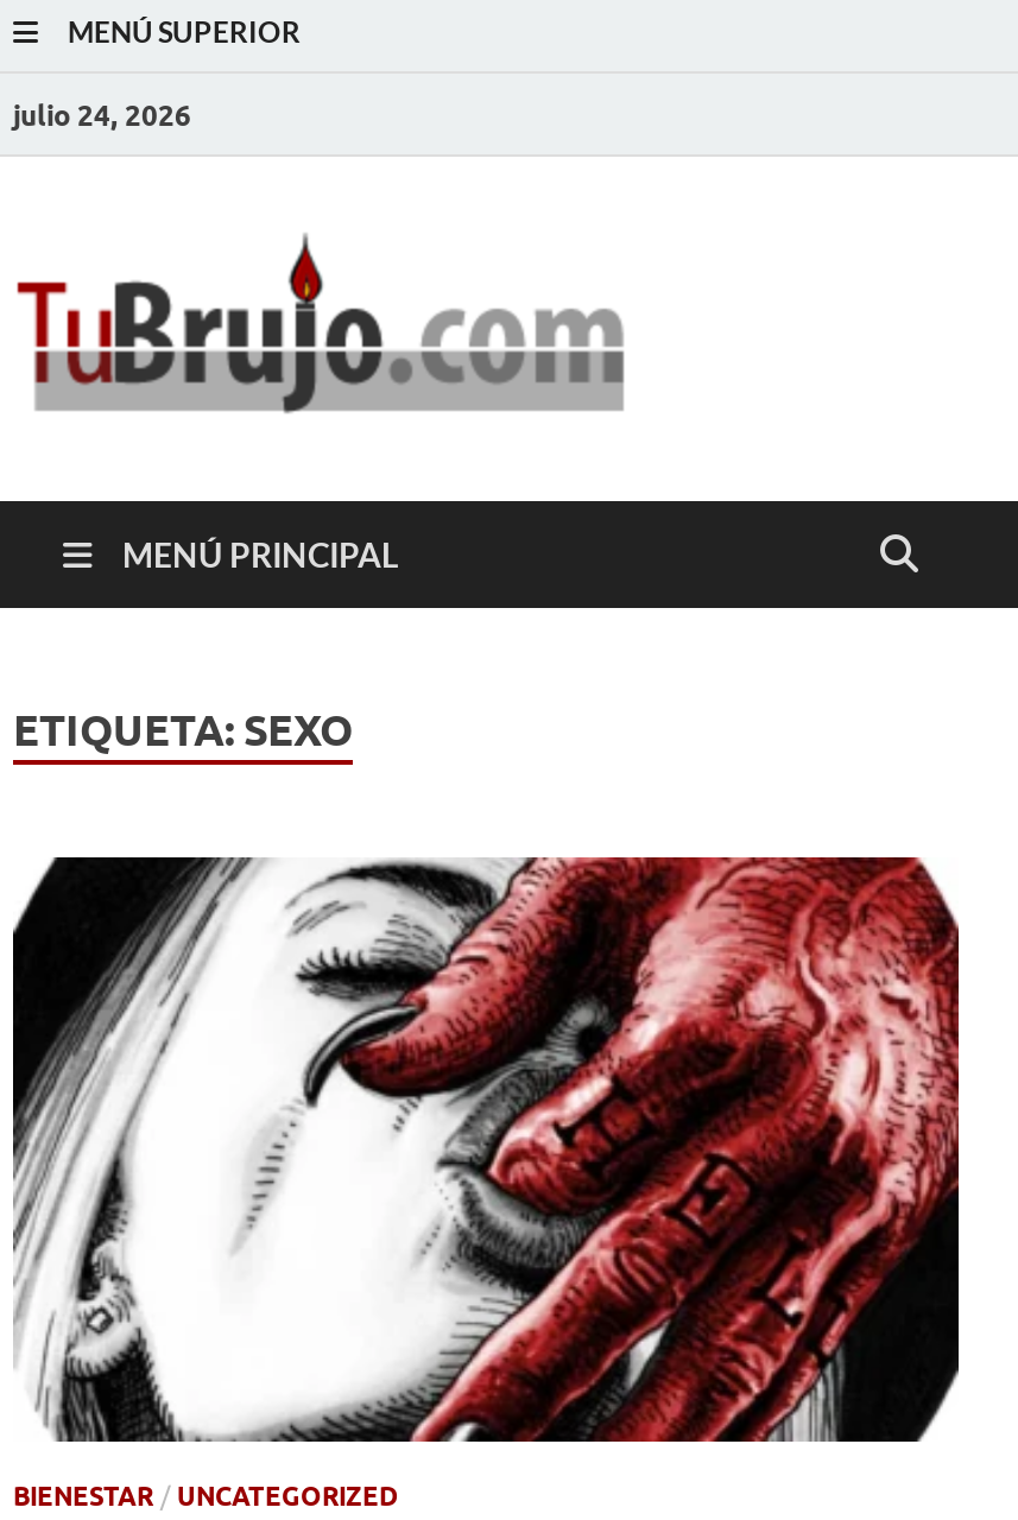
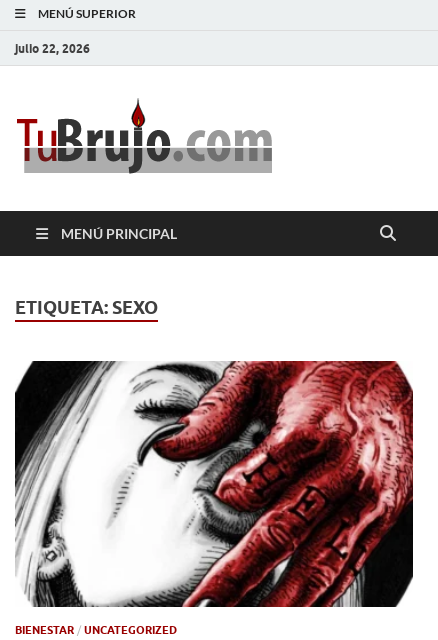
- julio 24, 2026
+ julio 22, 2026
